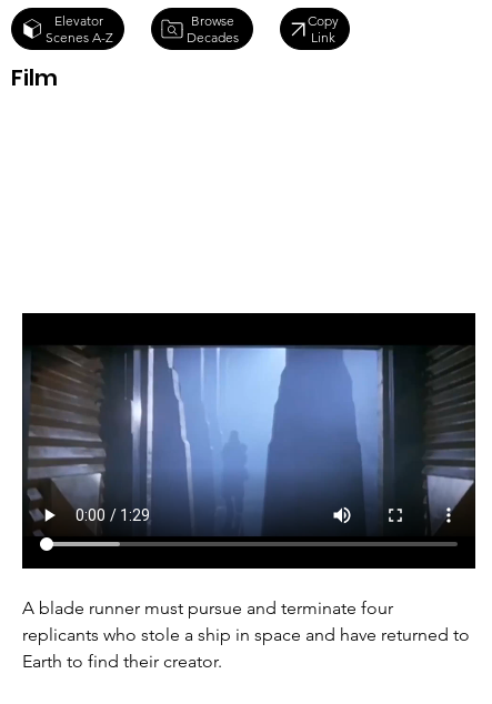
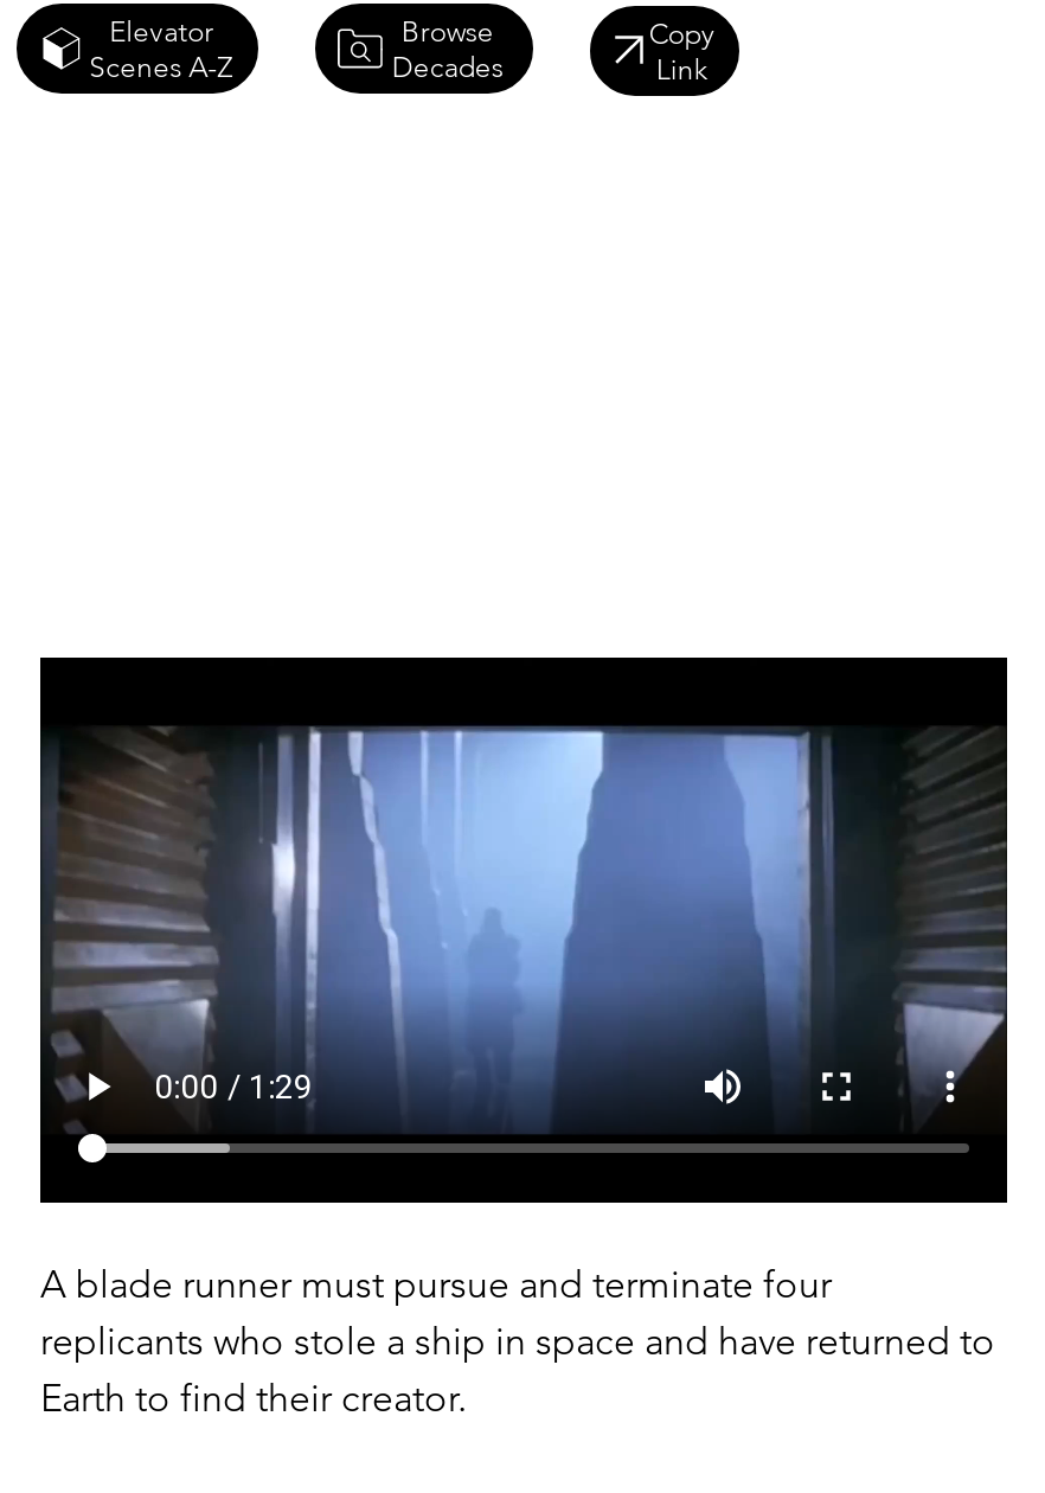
- Film
